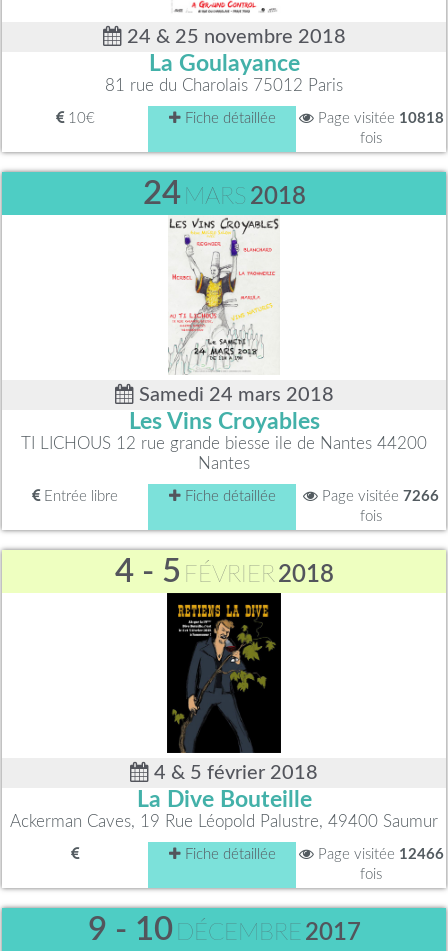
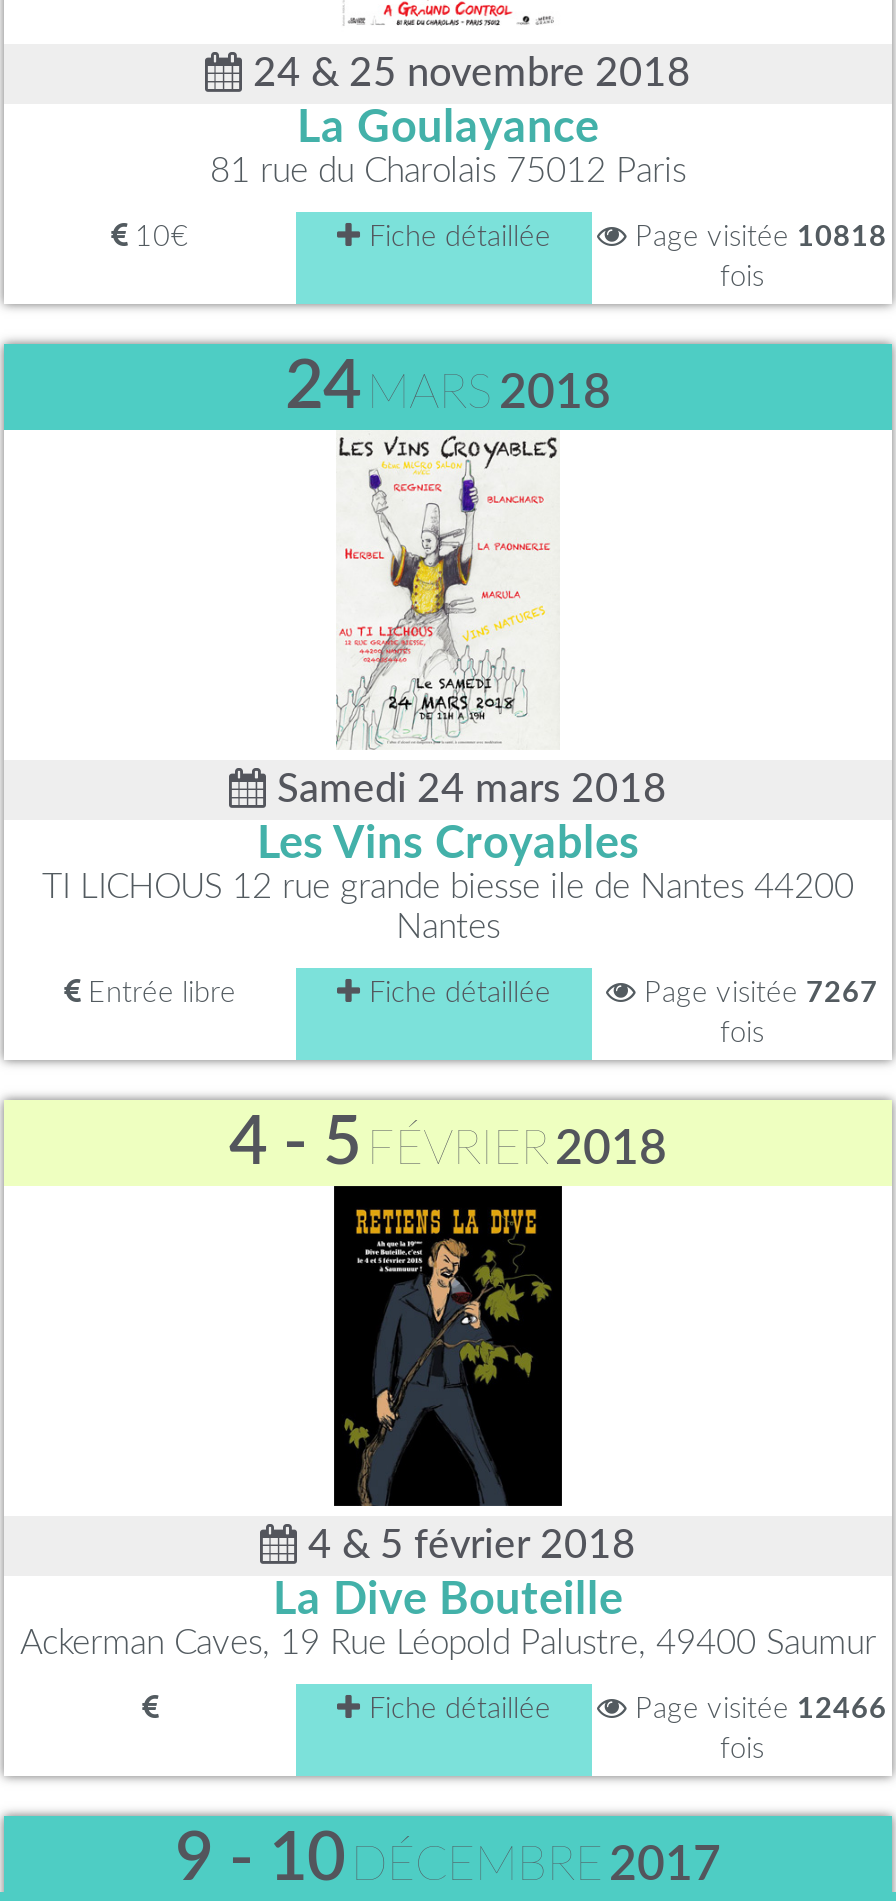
- Page visitée 7266
+ Page visitée 7267
